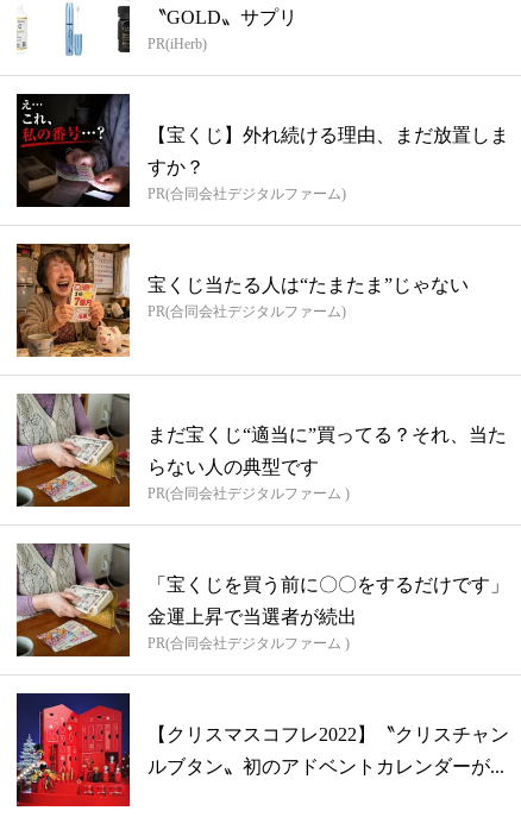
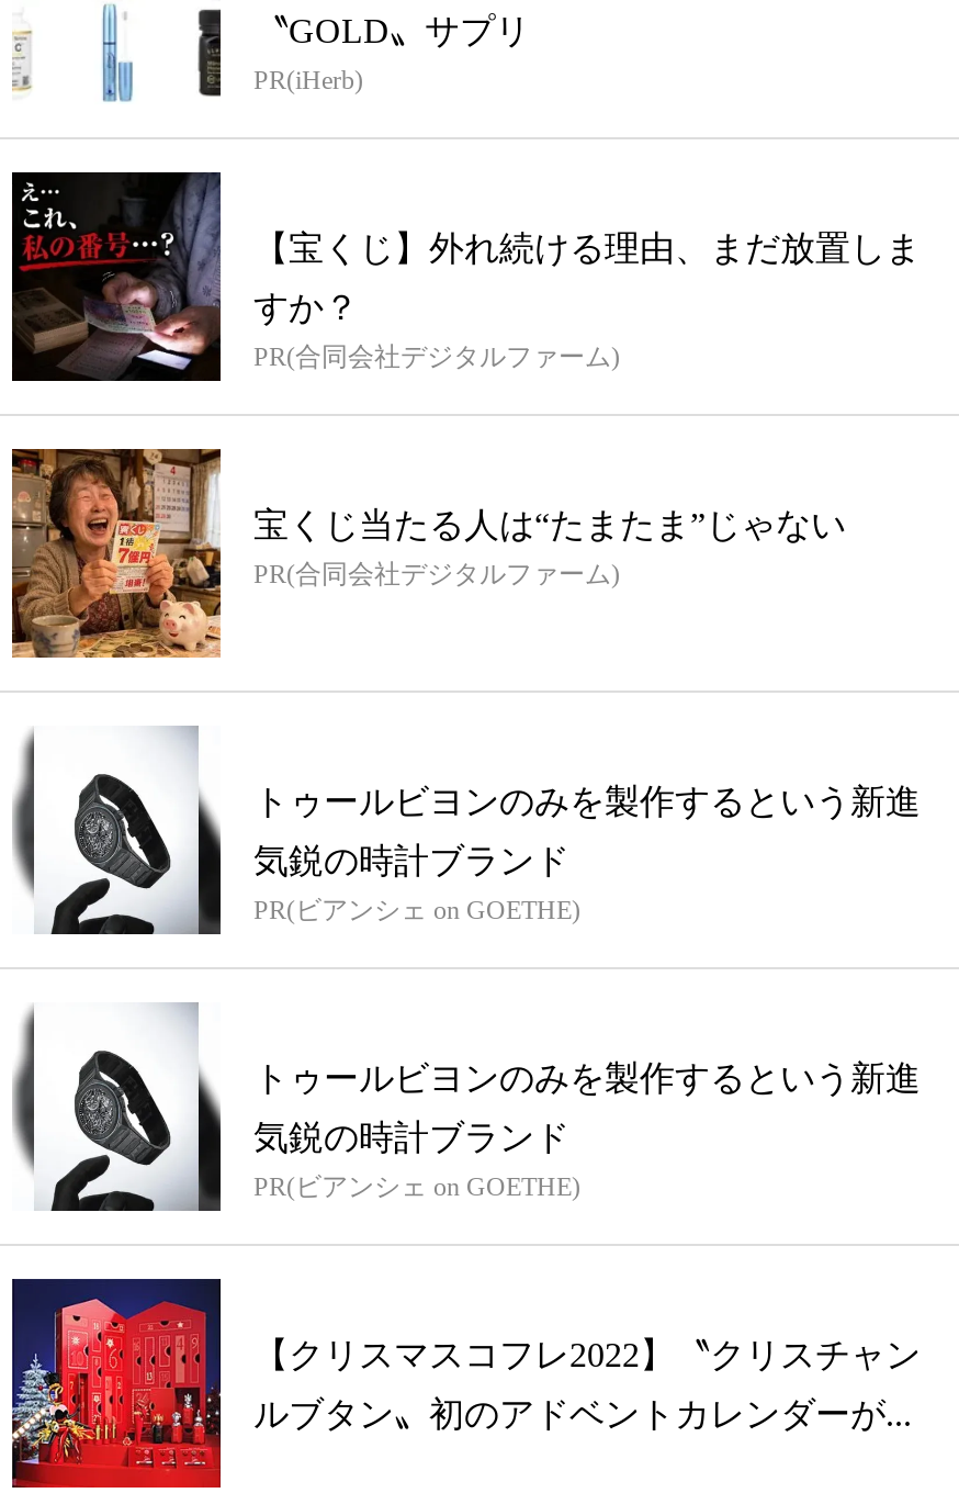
- [image]
- まだ宝くじ“適当に”買ってる？それ、当た
+ [image]
+ トゥールビヨンのみを製作するという新進

- らない人の典型です
- PR(合同会社デジタルファーム )
+ 気鋭の時計ブランド
+ PR(ビアンシェ on GOETHE)

- [image]
- 「宝くじを買う前に〇〇をするだけです」
+ [image]
+ トゥールビヨンのみを製作するという新進

- 金運上昇で当選者が続出
- PR(合同会社デジタルファーム )
+ 気鋭の時計ブランド
+ PR(ビアンシェ on GOETHE)
